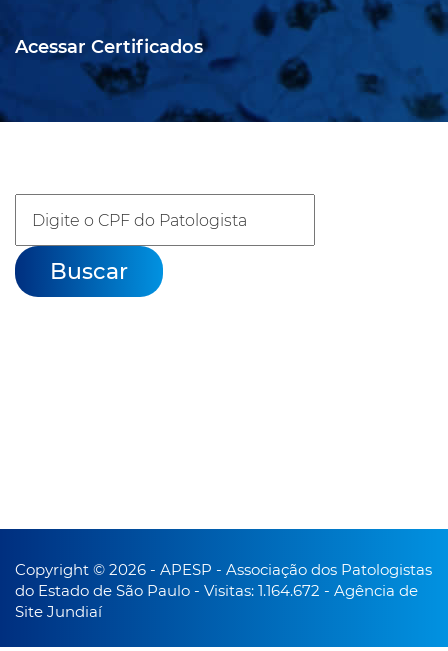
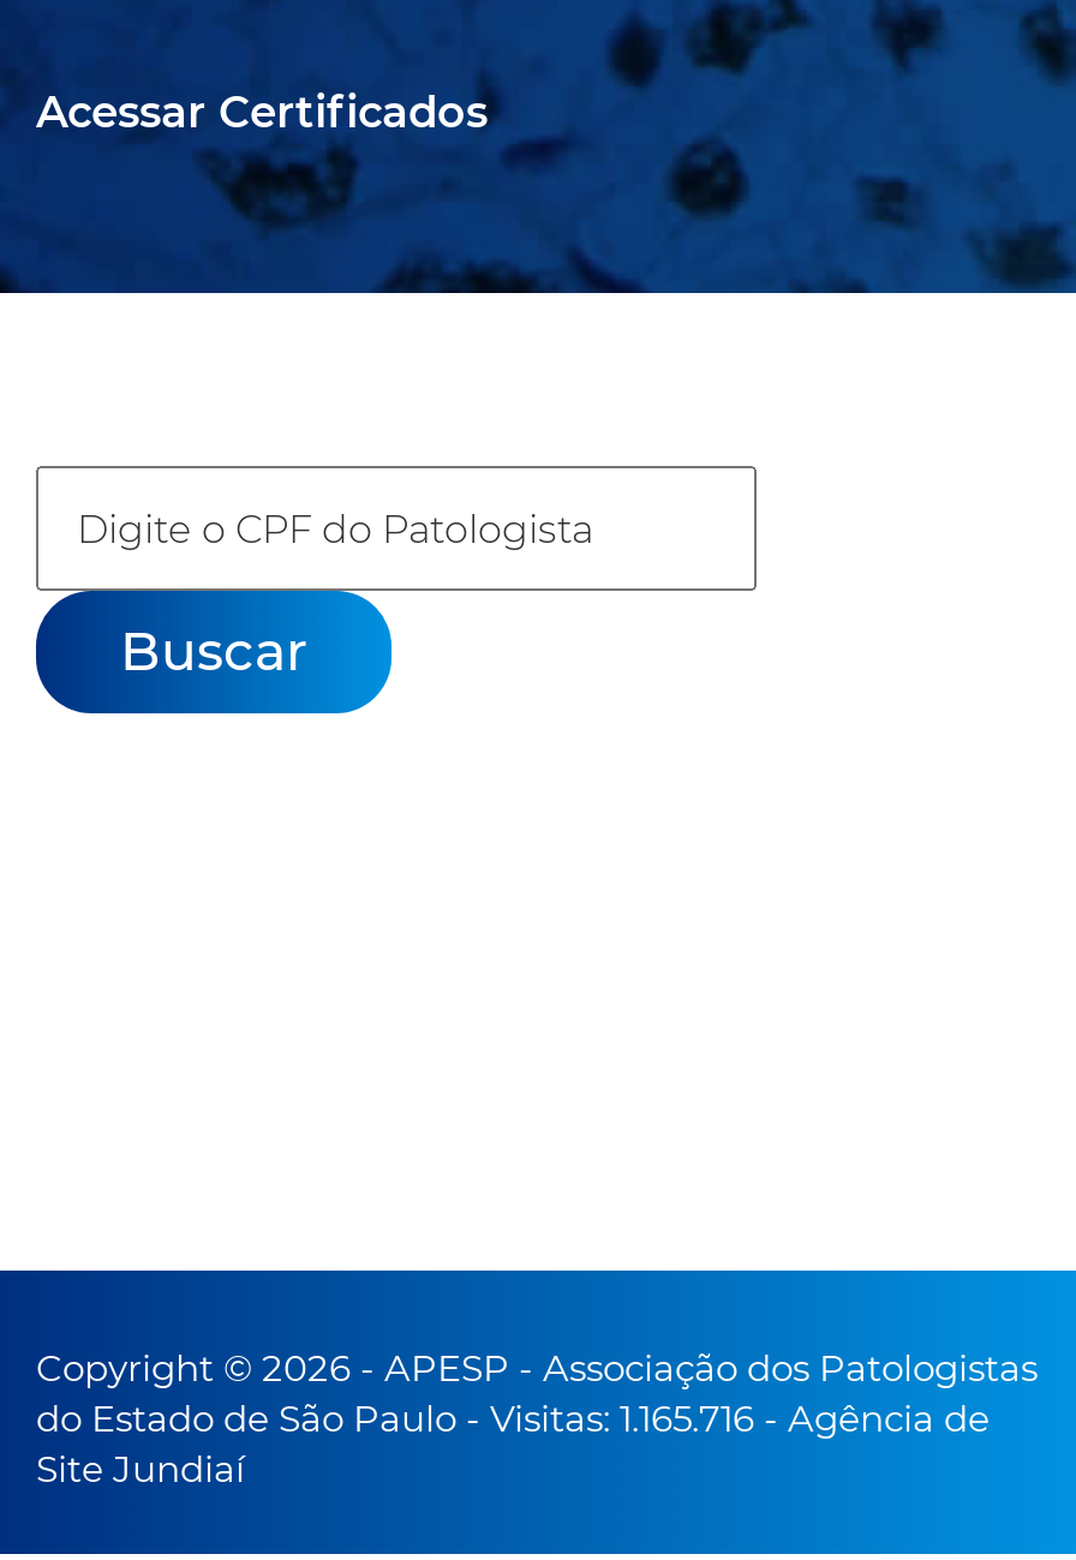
- do Estado de São Paulo - Visitas: 1.164.672 - Agência de
+ do Estado de São Paulo - Visitas: 1.165.716 - Agência de
